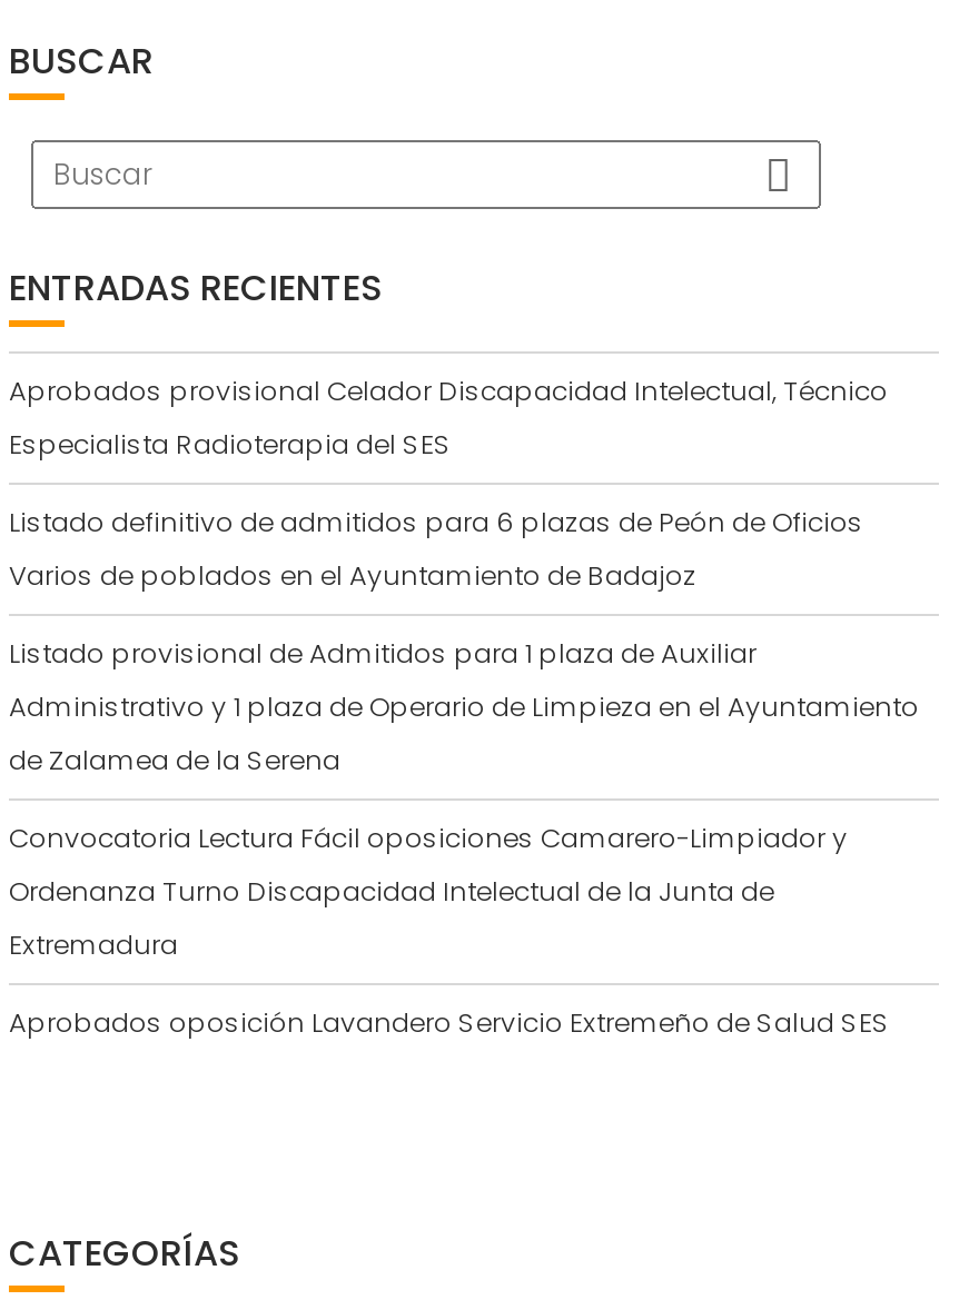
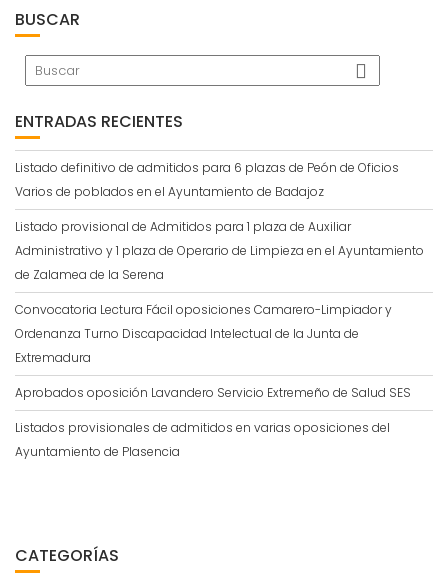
- Aprobados provisional Celador Discapacidad Intelectual, Técnico
- Especialista Radioterapia del SES

moved up: Listado definitivo de admitidos para 6 plazas de Peón de Oficios | Varios de poblados en el Ayuntamiento de Badajoz | Listado provisional de Admitidos para 1 plaza de Auxiliar | ... | Extremadura | Aprobados oposición Lavandero Servicio Extremeño de Salud SES

+ Listados provisionales de admitidos en varias oposiciones del
+ Ayuntamiento de Plasencia
